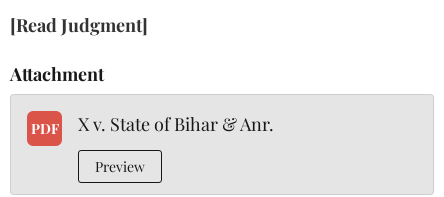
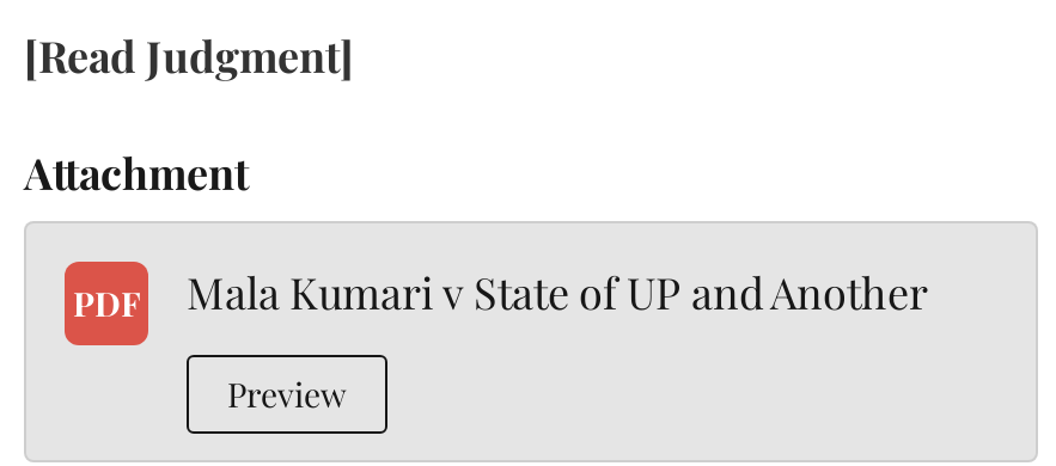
- X v. State of Bihar & Anr.
+ Mala Kumari v State of UP and Another
